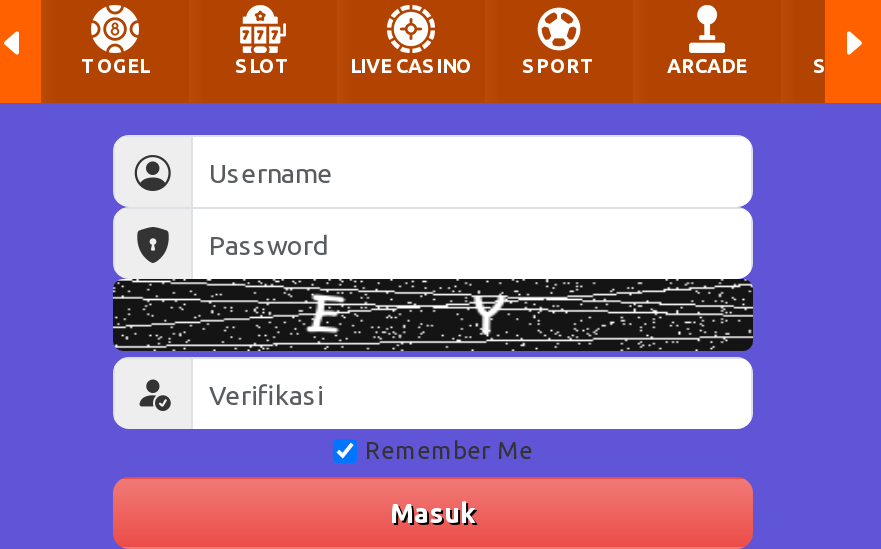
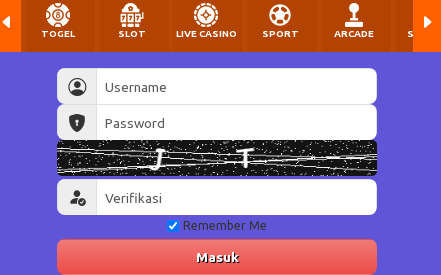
- [image]
+ [image]
